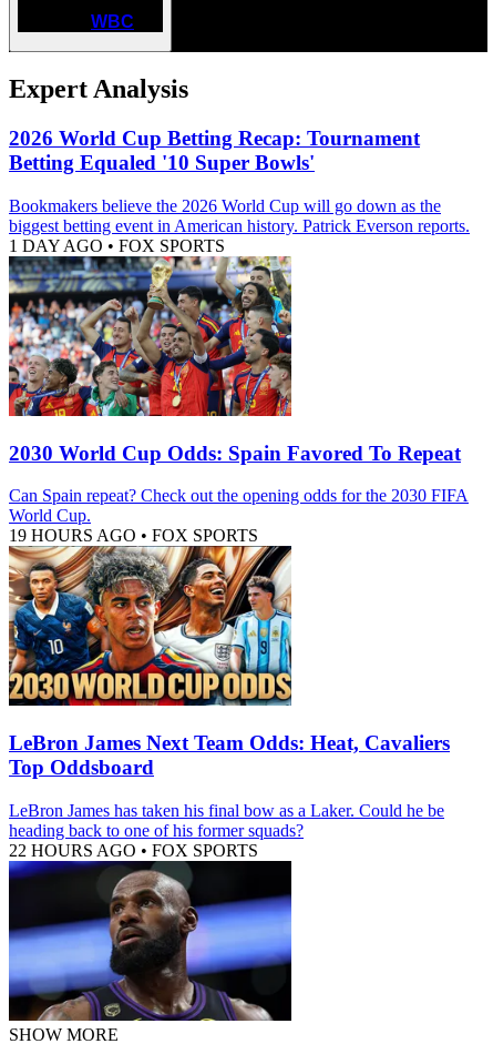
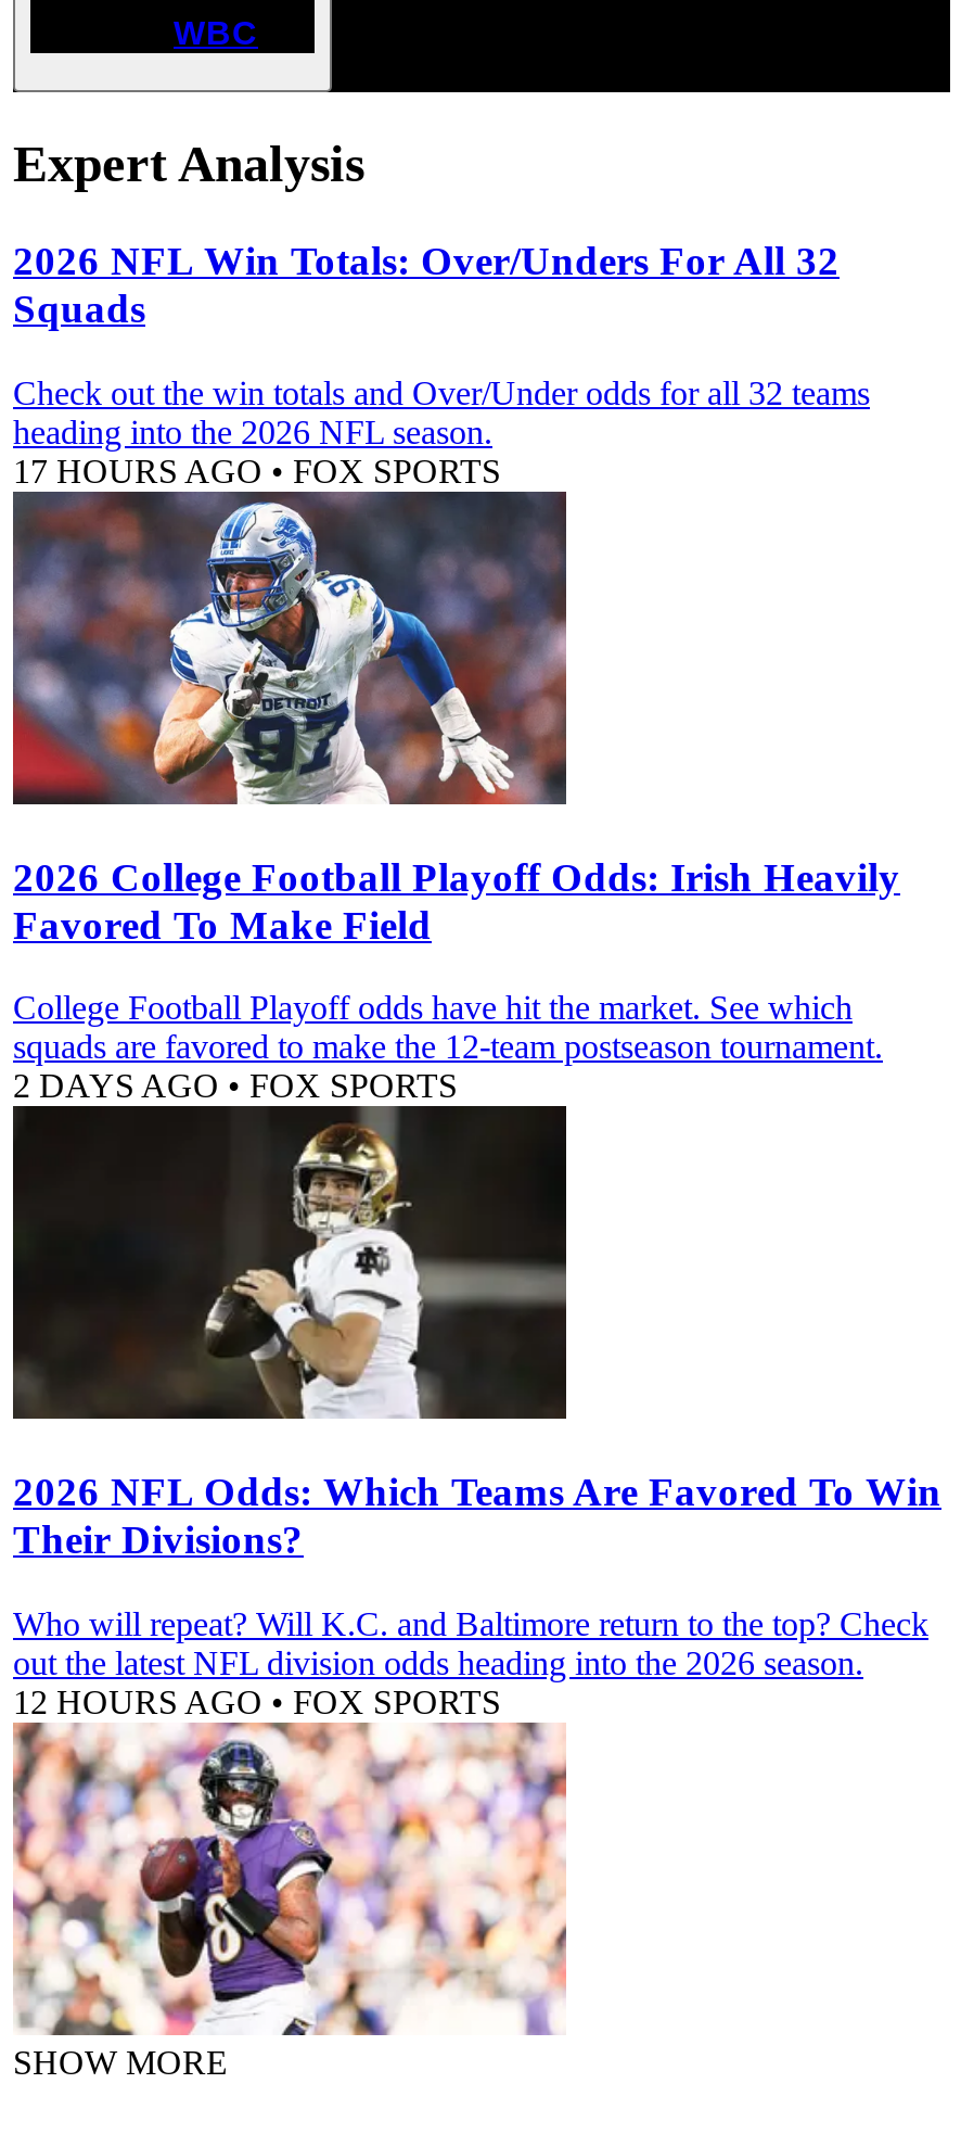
- 2026 World Cup Betting Recap: Tournament
- Betting Equaled '10 Super Bowls'
+ 2026 NFL Win Totals: Over/Unders For All 32
+ Squads

- Bookmakers believe the 2026 World Cup will go down as the
- biggest betting event in American history. Patrick Everson reports.
- 1 DAY AGO • FOX SPORTS
+ Check out the win totals and Over/Under odds for all 32 teams
+ heading into the 2026 NFL season.
+ 17 HOURS AGO • FOX SPORTS

- [image]
- 2030 World Cup Odds: Spain Favored To Repeat
+ [image]
+ 2026 College Football Playoff Odds: Irish Heavily
+ Favored To Make Field

- Can Spain repeat? Check out the opening odds for the 2030 FIFA
- World Cup.
- 19 HOURS AGO • FOX SPORTS
+ College Football Playoff odds have hit the market. See which
+ squads are favored to make the 12-team postseason tournament.
+ 2 DAYS AGO • FOX SPORTS

- [image]
- LeBron James Next Team Odds: Heat, Cavaliers
- Top Oddsboard
+ [image]
+ 2026 NFL Odds: Which Teams Are Favored To Win
+ Their Divisions?

- LeBron James has taken his final bow as a Laker. Could he be
- heading back to one of his former squads?
- 22 HOURS AGO • FOX SPORTS
+ Who will repeat? Will K.C. and Baltimore return to the top? Check
+ out the latest NFL division odds heading into the 2026 season.
+ 12 HOURS AGO • FOX SPORTS

- [image]
+ [image]
